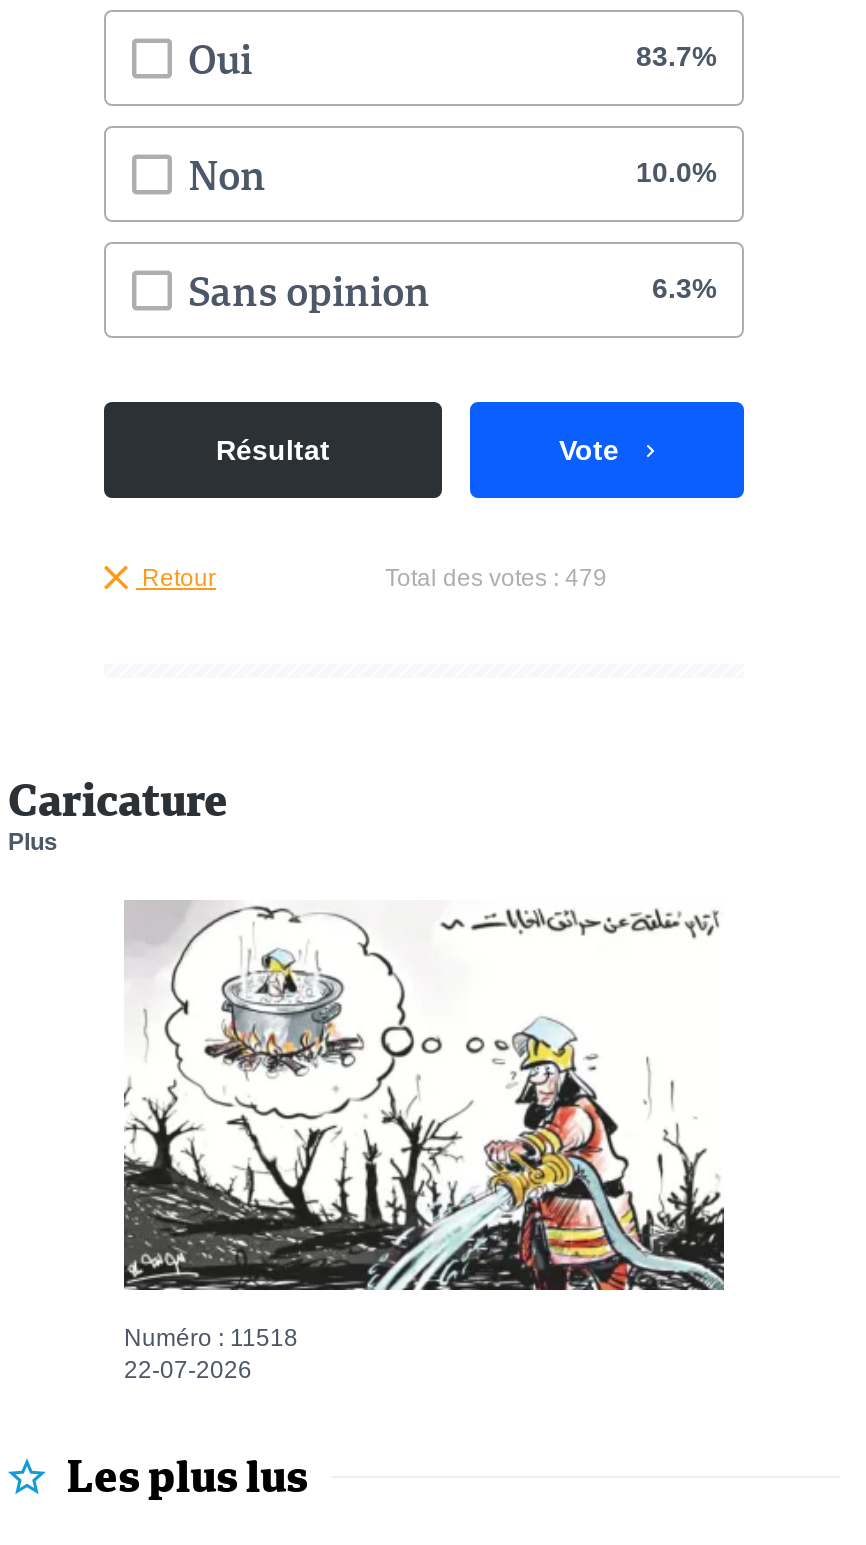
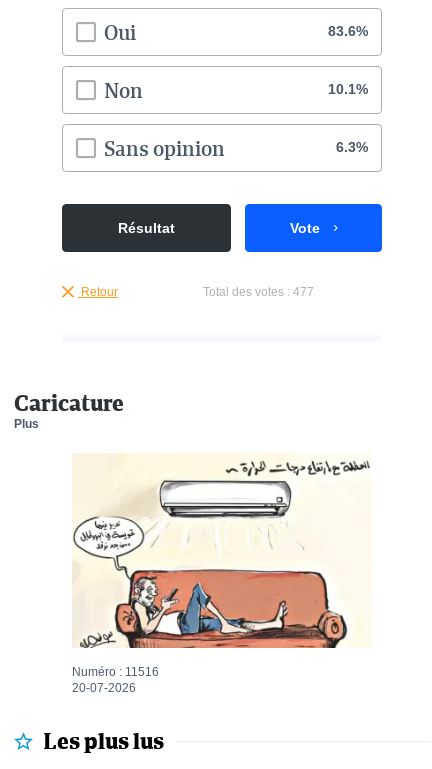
- 83.7%
+ 83.6%

- 10.0%
+ 10.1%

- Total des votes : 479
+ Total des votes : 477

- [image]
- Numéro : 11518
+ [image]
+ Numéro : 11516

- 22-07-2026
+ 20-07-2026
